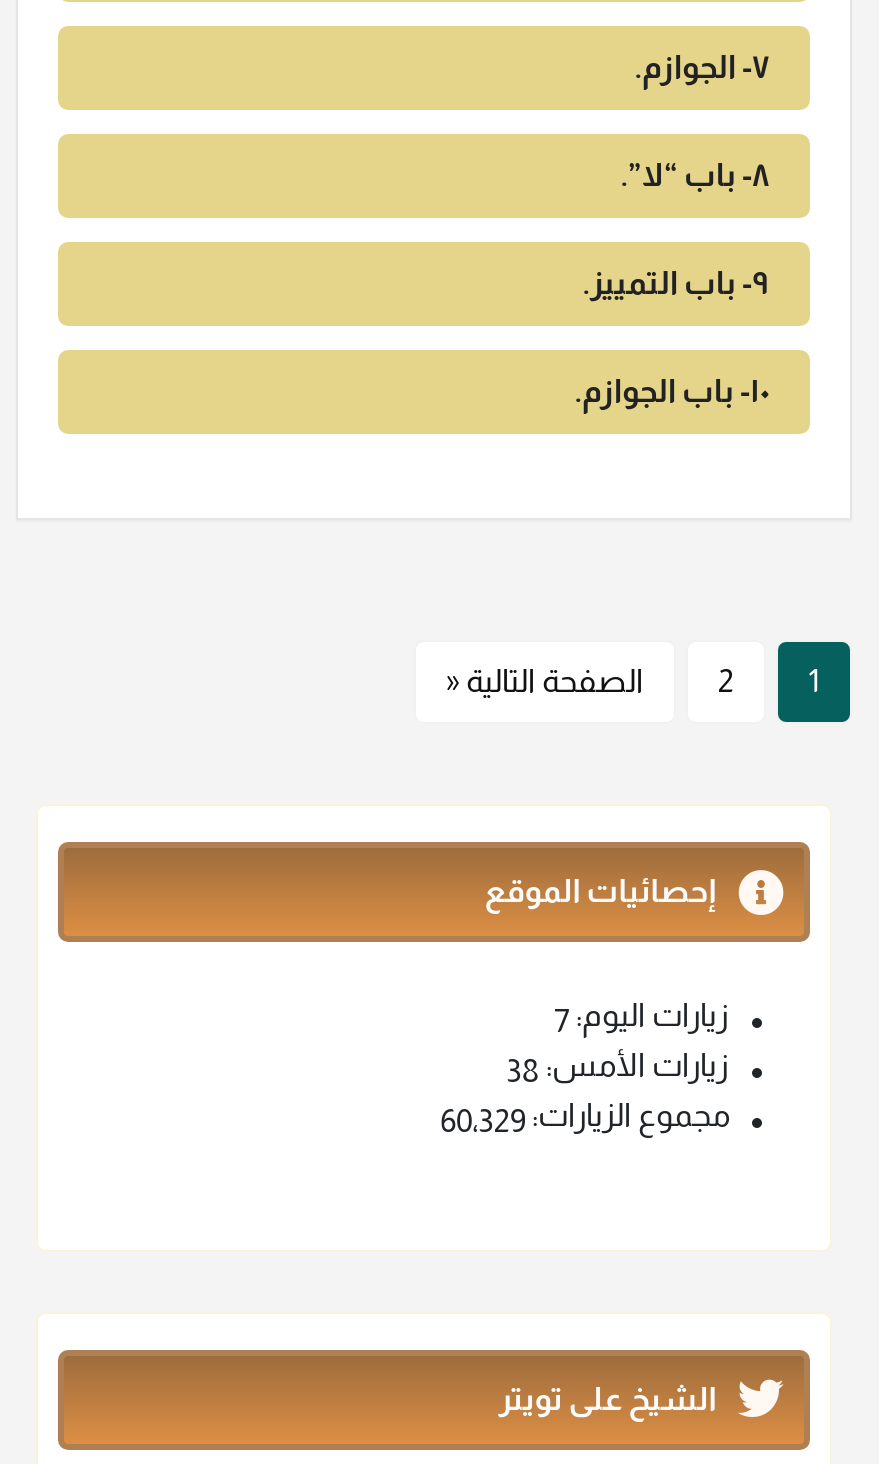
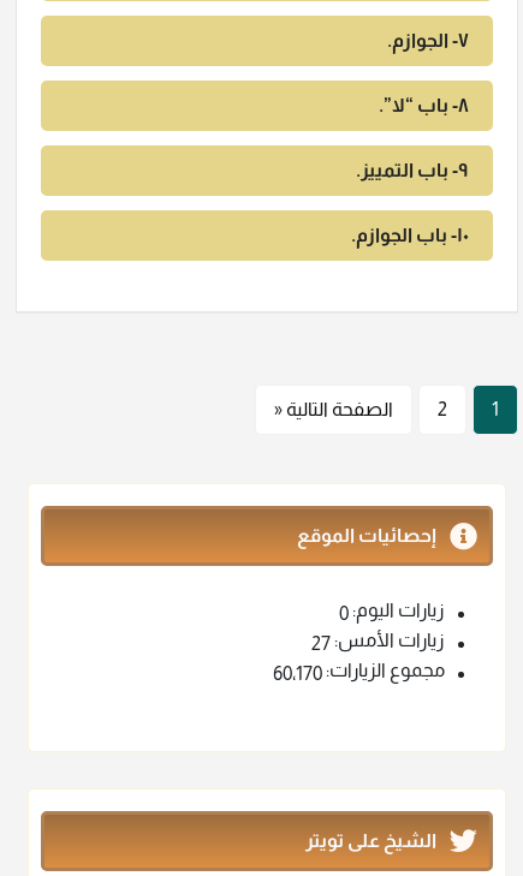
- زيارات اليوم: 7
+ زيارات اليوم: 0

- زيارات الأمس: 38
+ زيارات الأمس: 27

- مجموع الزيارات: 60٬329
+ مجموع الزيارات: 60٬170
